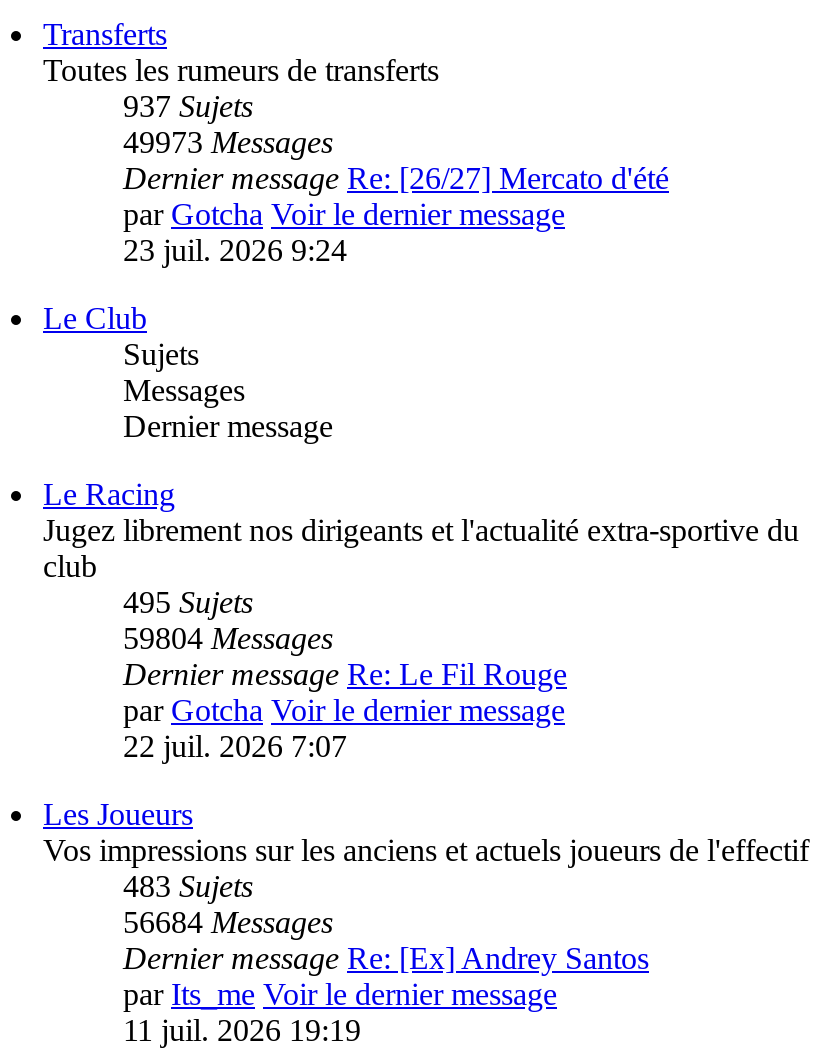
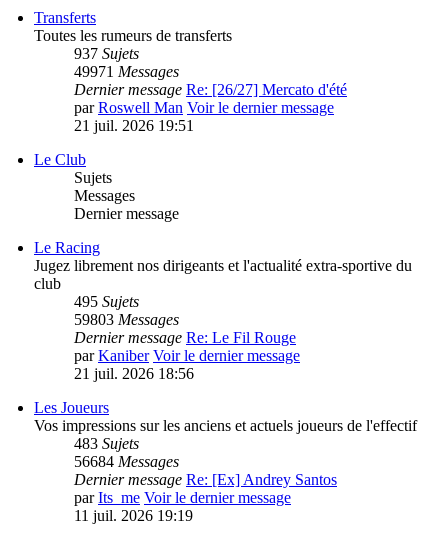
- 49973 Messages
+ 49971 Messages

- par Gotcha Voir le dernier message
- 23 juil. 2026 9:24
+ par Roswell Man Voir le dernier message
+ 21 juil. 2026 19:51

- 59804Messages
+ 59803Messages

- par Gotcha Voir le dernier message
+ par Kaniber Voir le dernier message

- 22 juil. 2026 7:07
+ 21 juil. 2026 18:56
